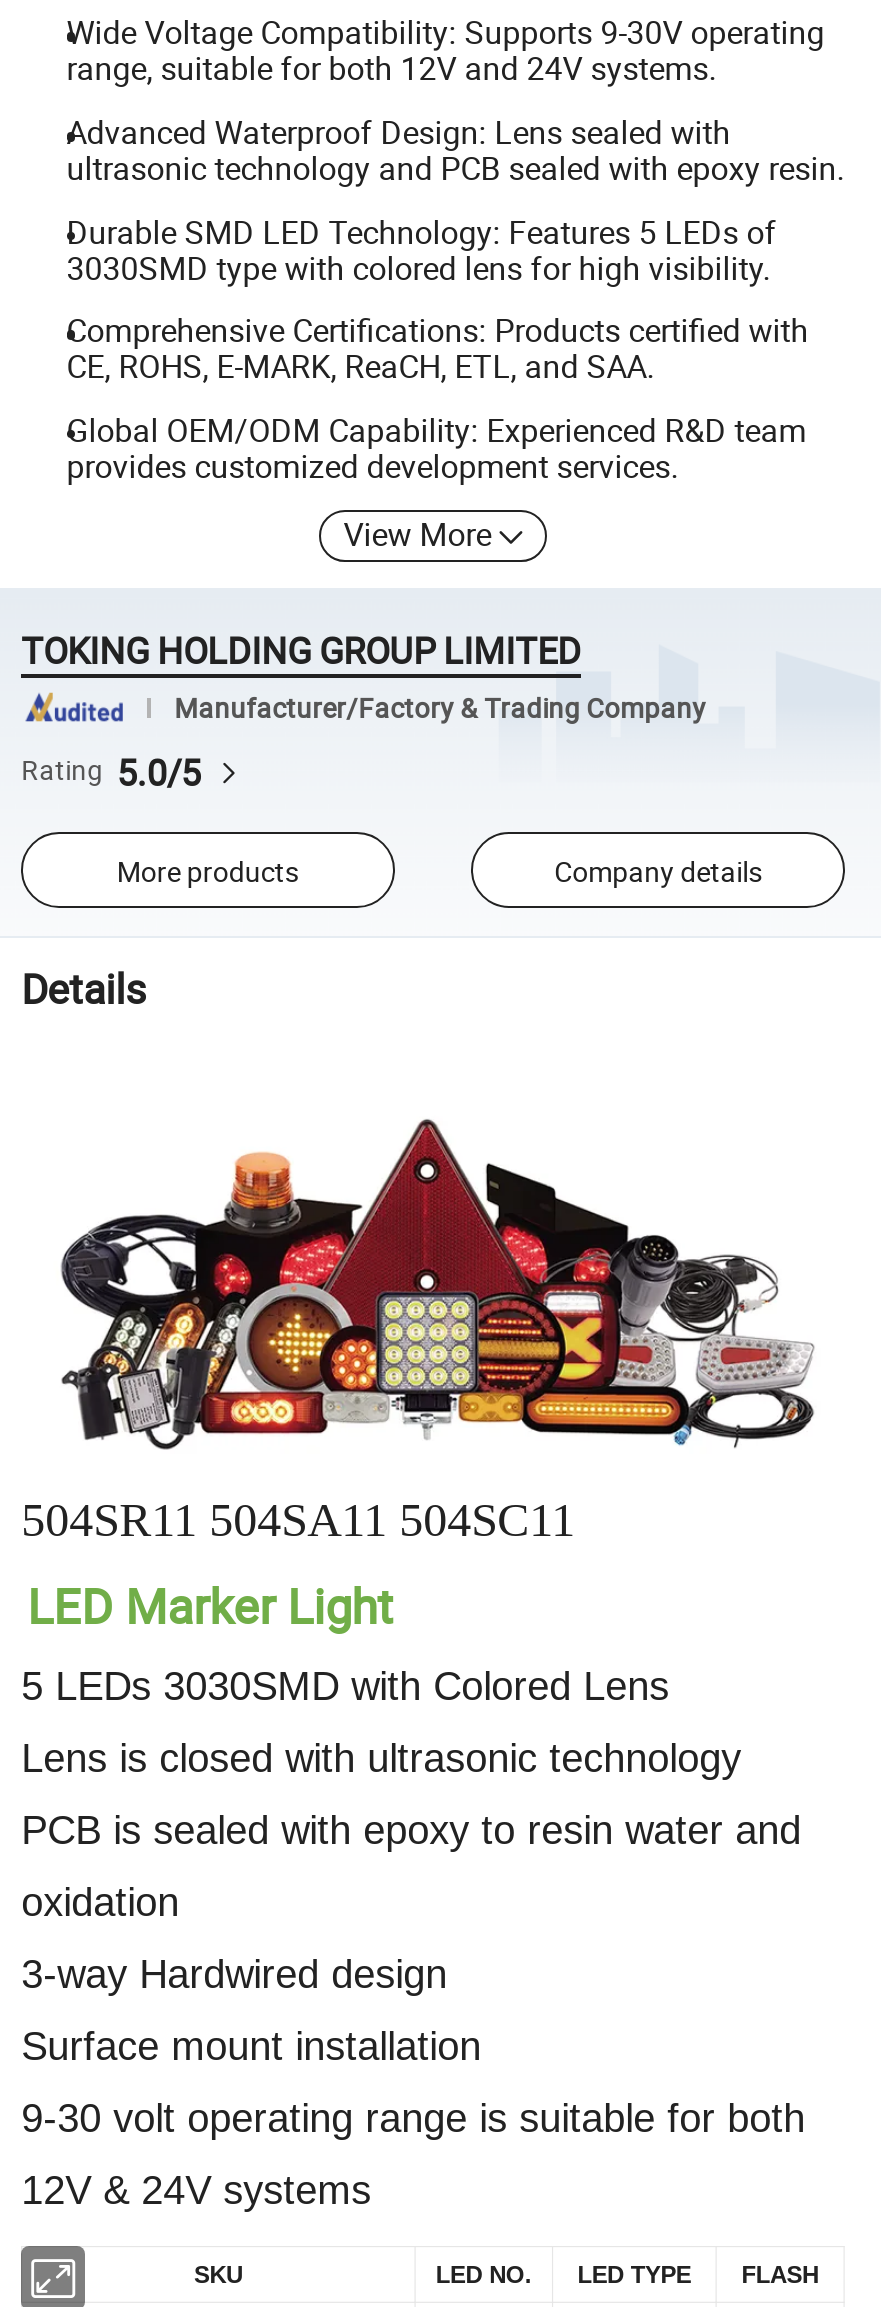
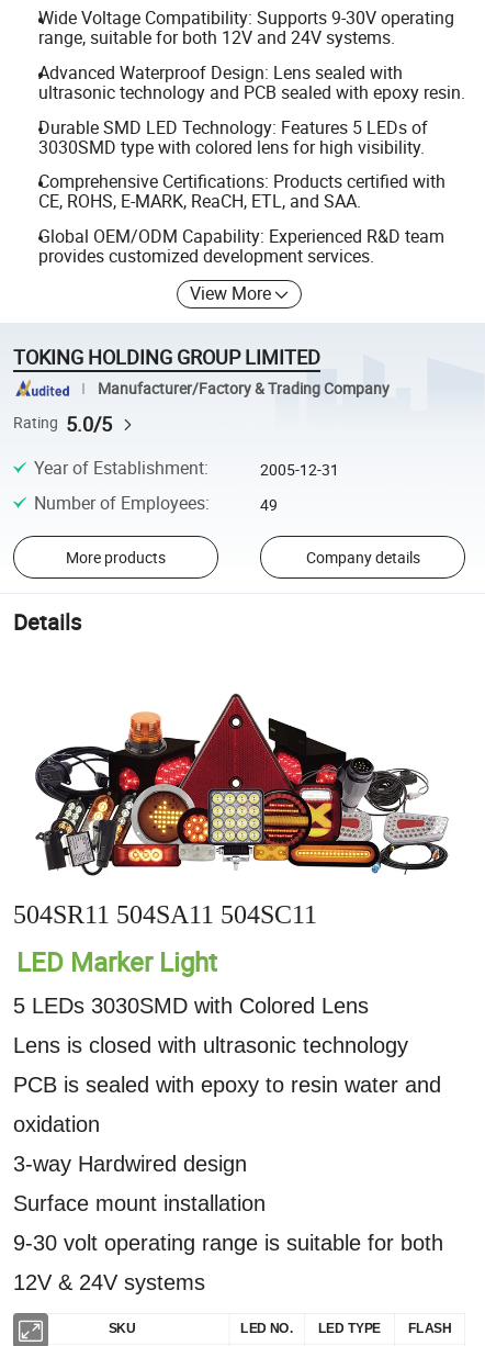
+ Year of Establishment:
+ 2005-12-31
+ Number of Employees:
+ 49
